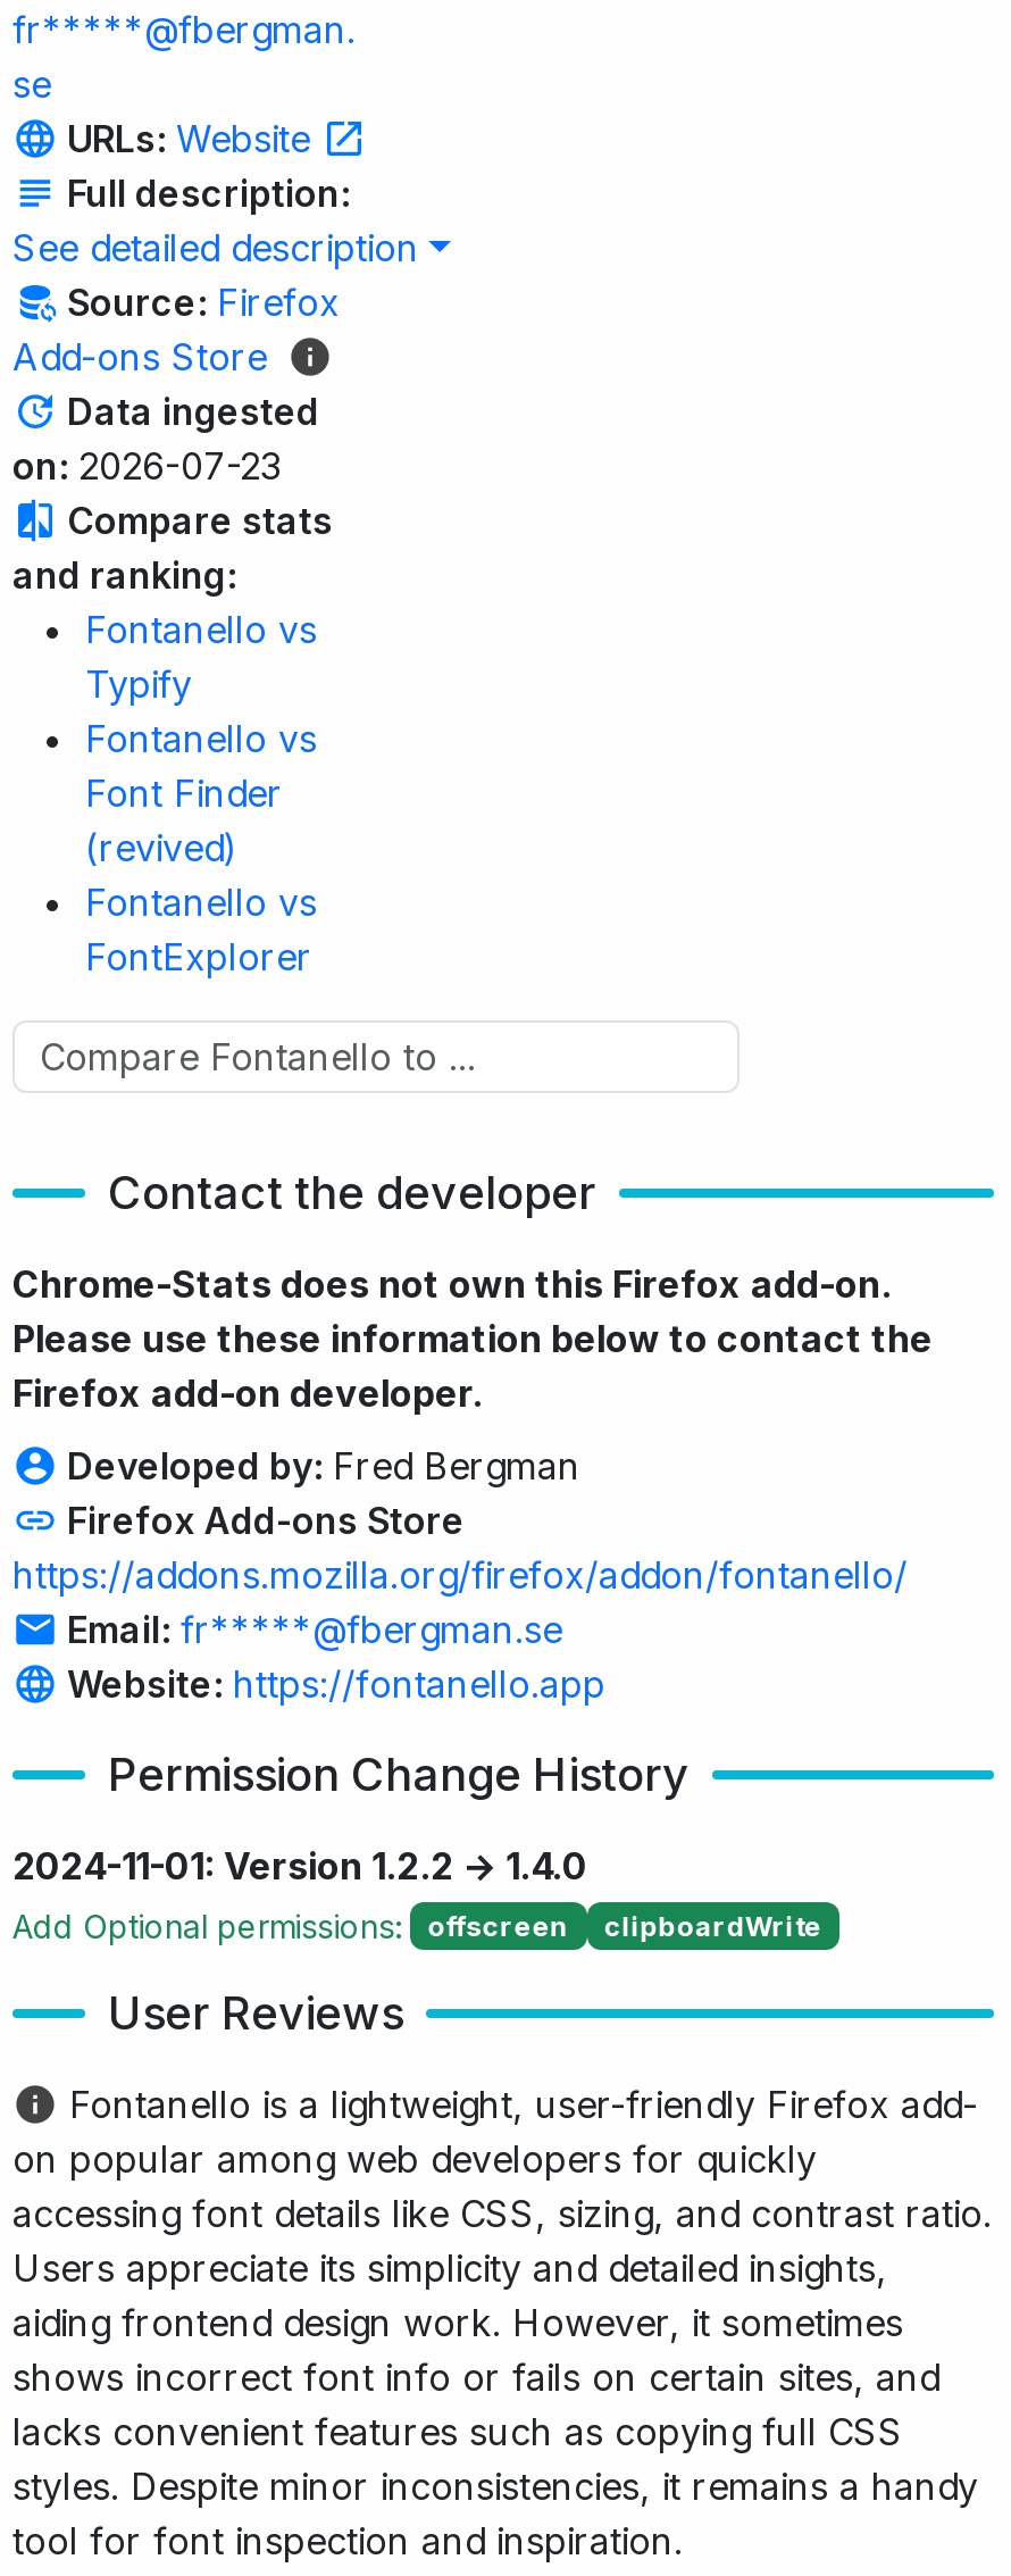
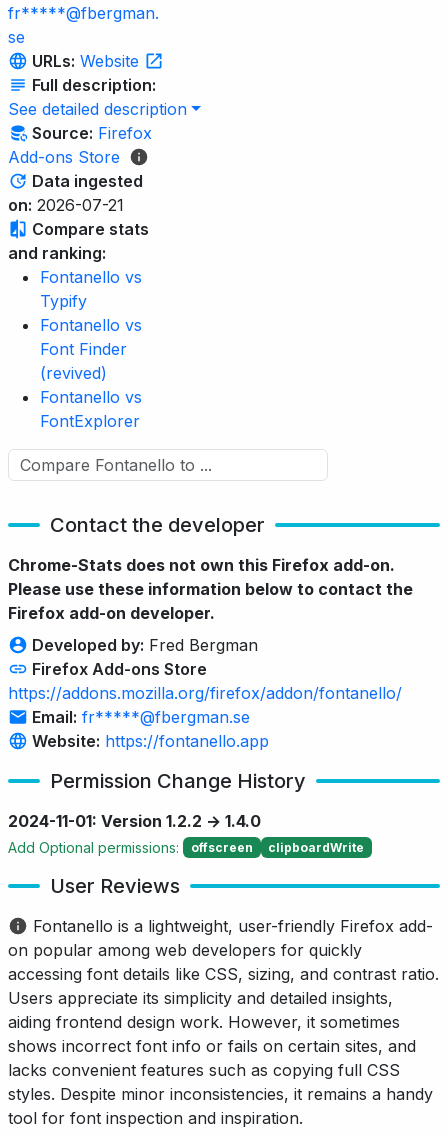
- on: 2026-07-23
+ on: 2026-07-21
